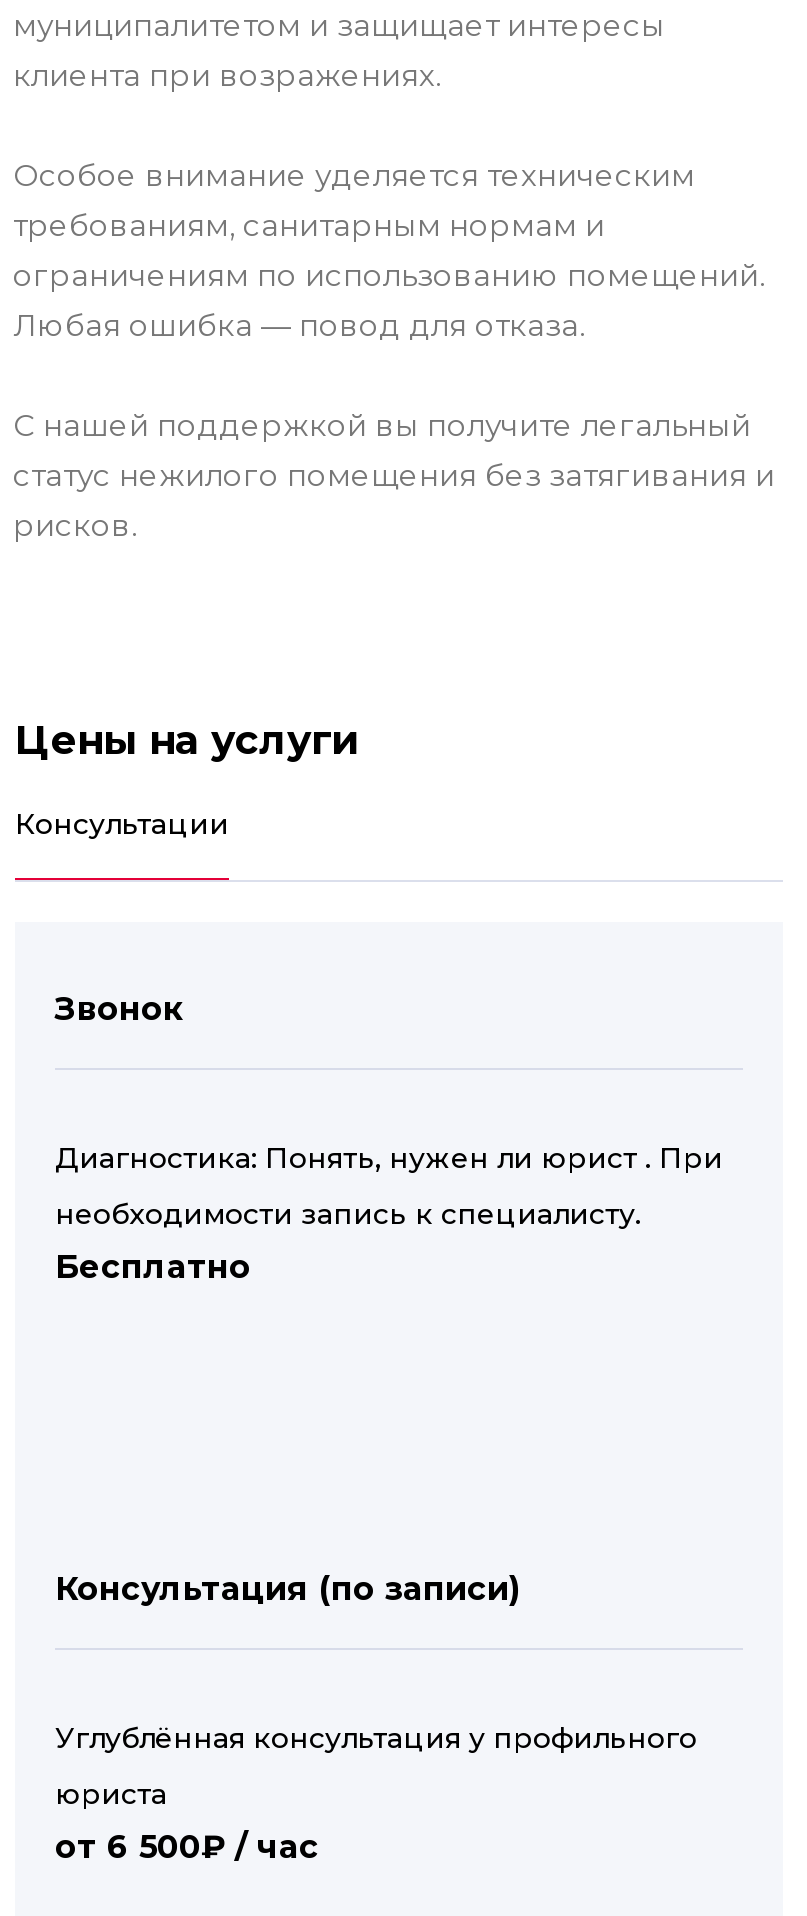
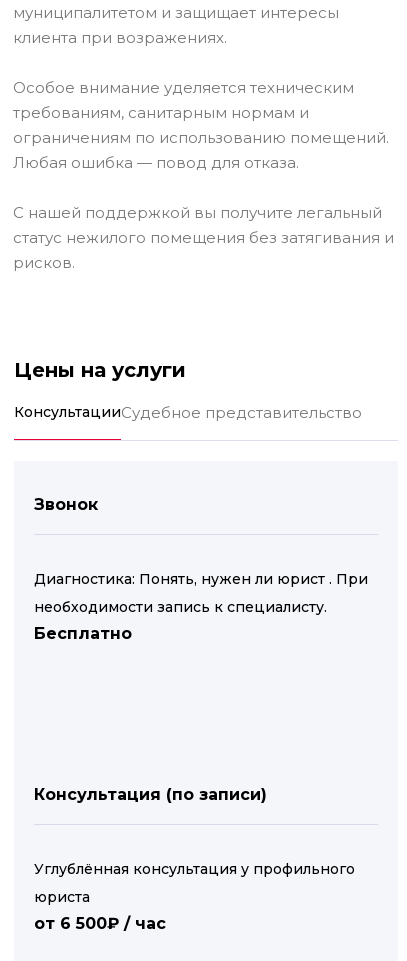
- Консультации
+ КонсультацииСудебное представительство
